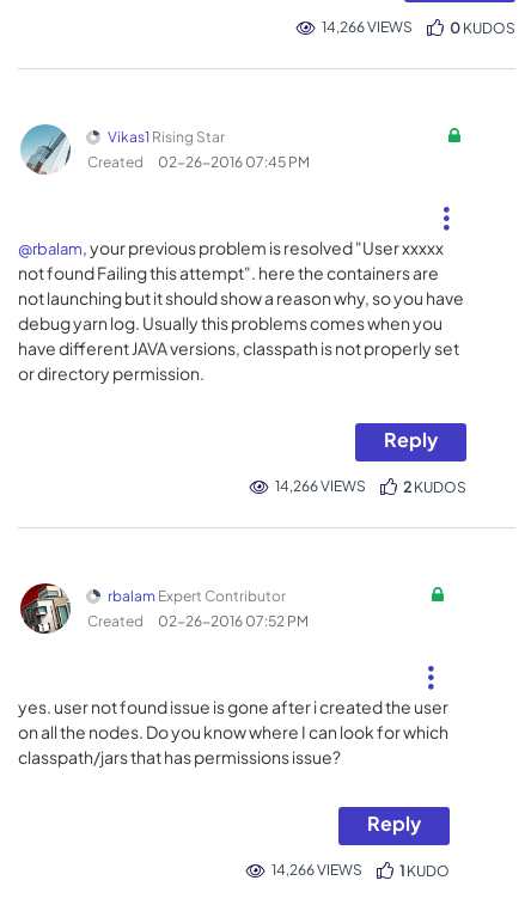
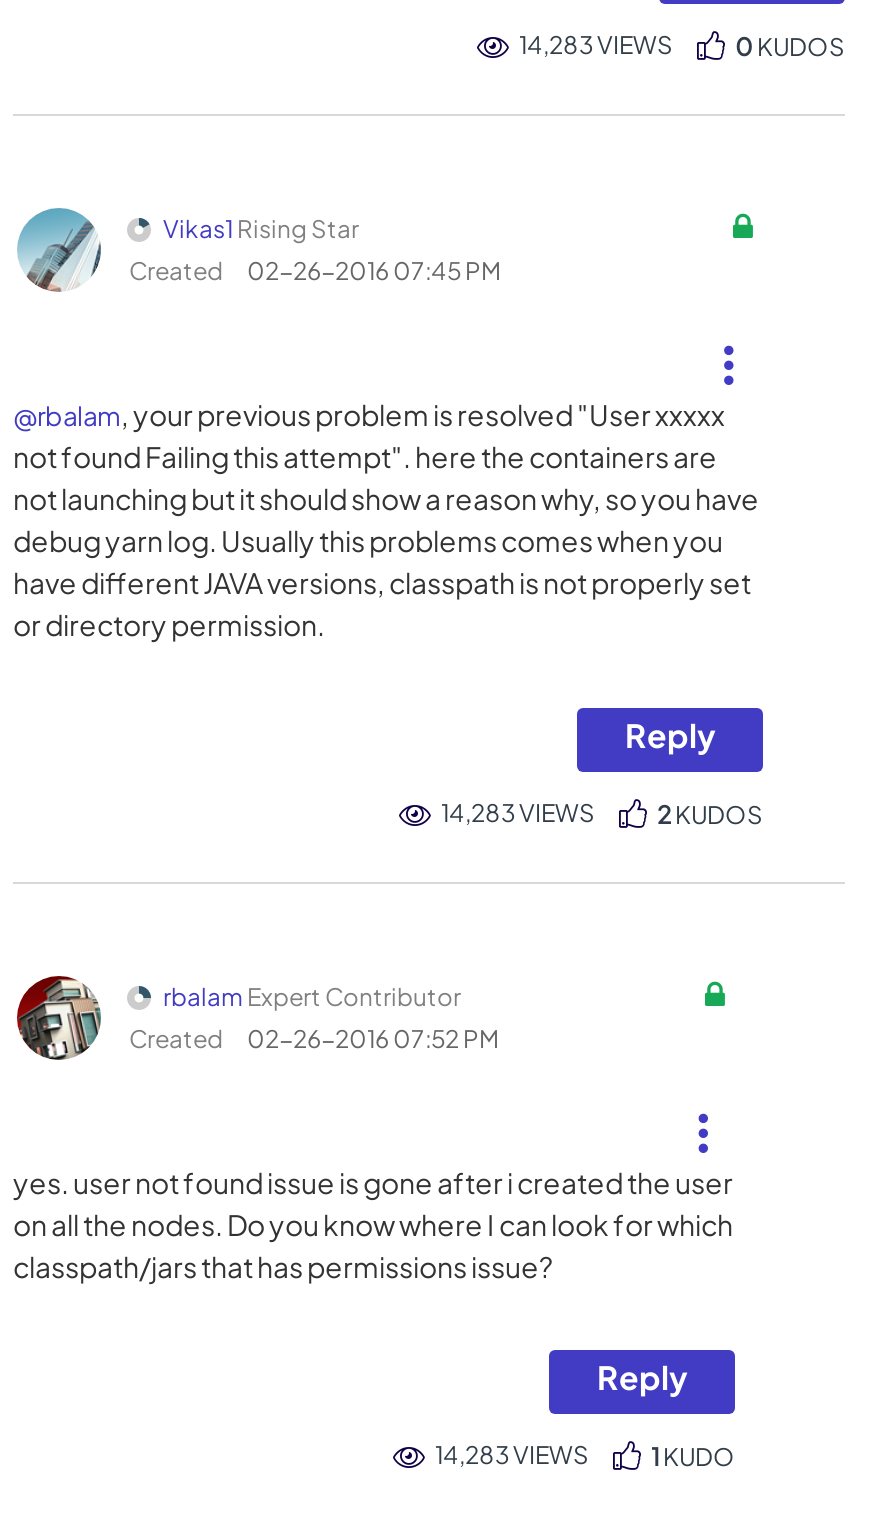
- 14,266 VIEWS
+ 14,283 VIEWS

- 14,266 VIEWS
+ 14,283 VIEWS

- 14,266 VIEWS
+ 14,283 VIEWS
